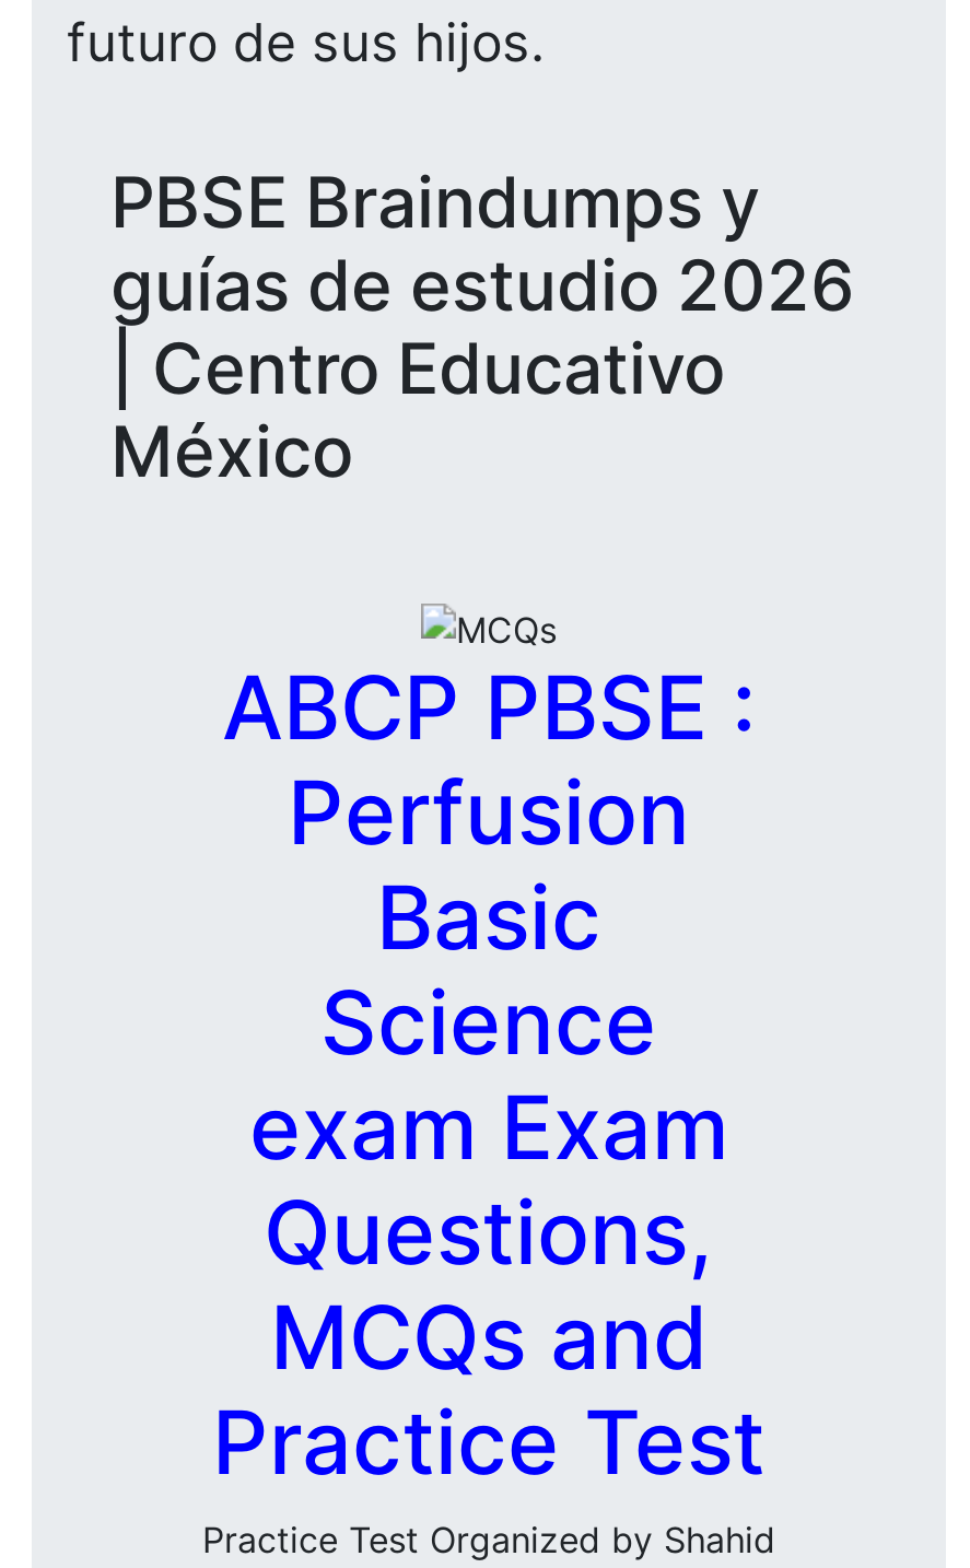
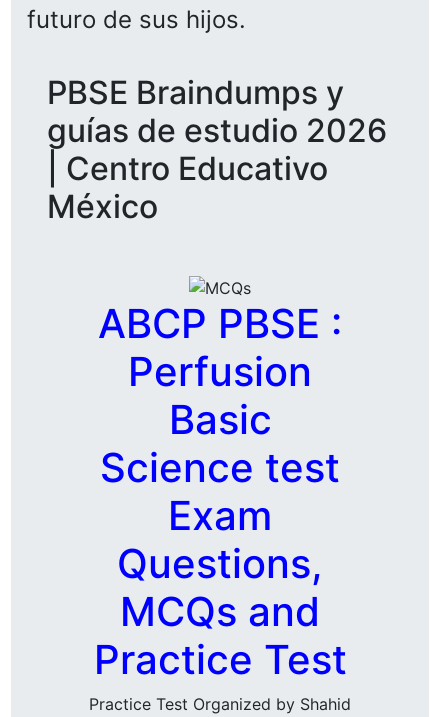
- Science
- exam Exam
+ Science test
+ Exam
